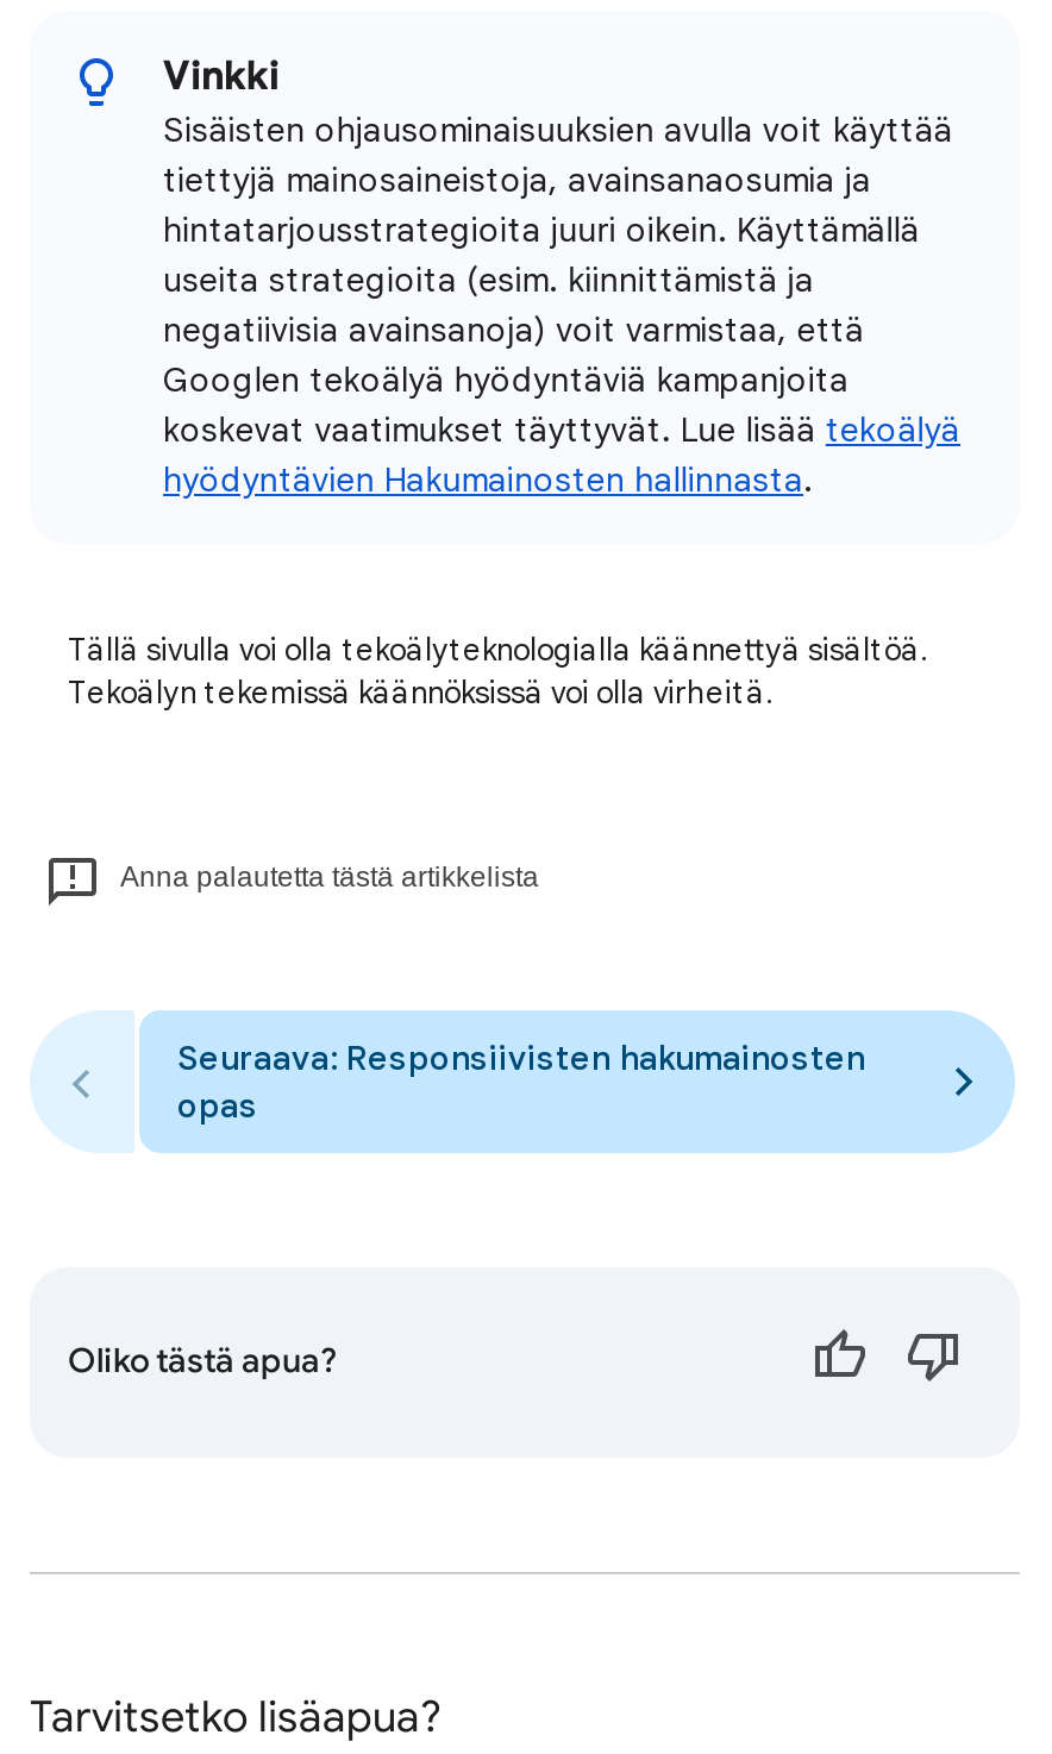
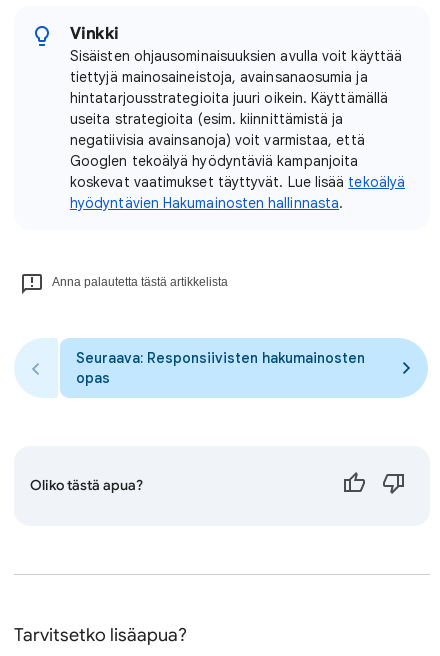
- Tällä sivulla voi olla tekoälyteknologialla käännettyä sisältöä.
- Tekoälyn tekemissä käännöksissä voi olla virheitä.
